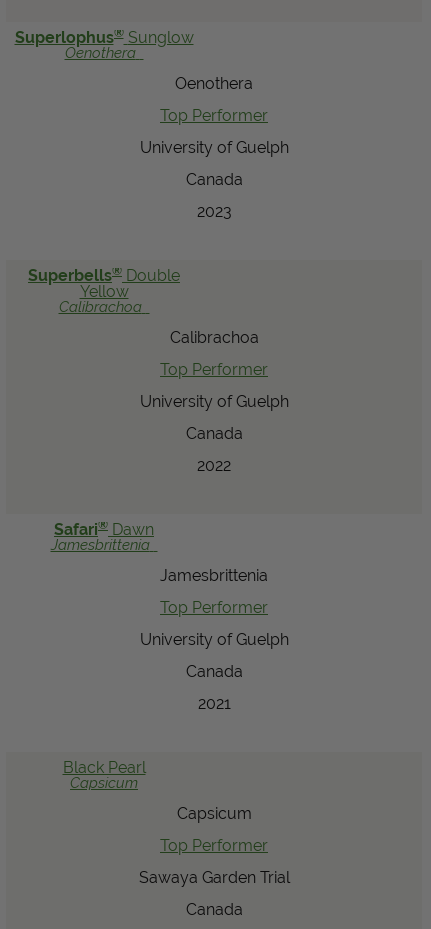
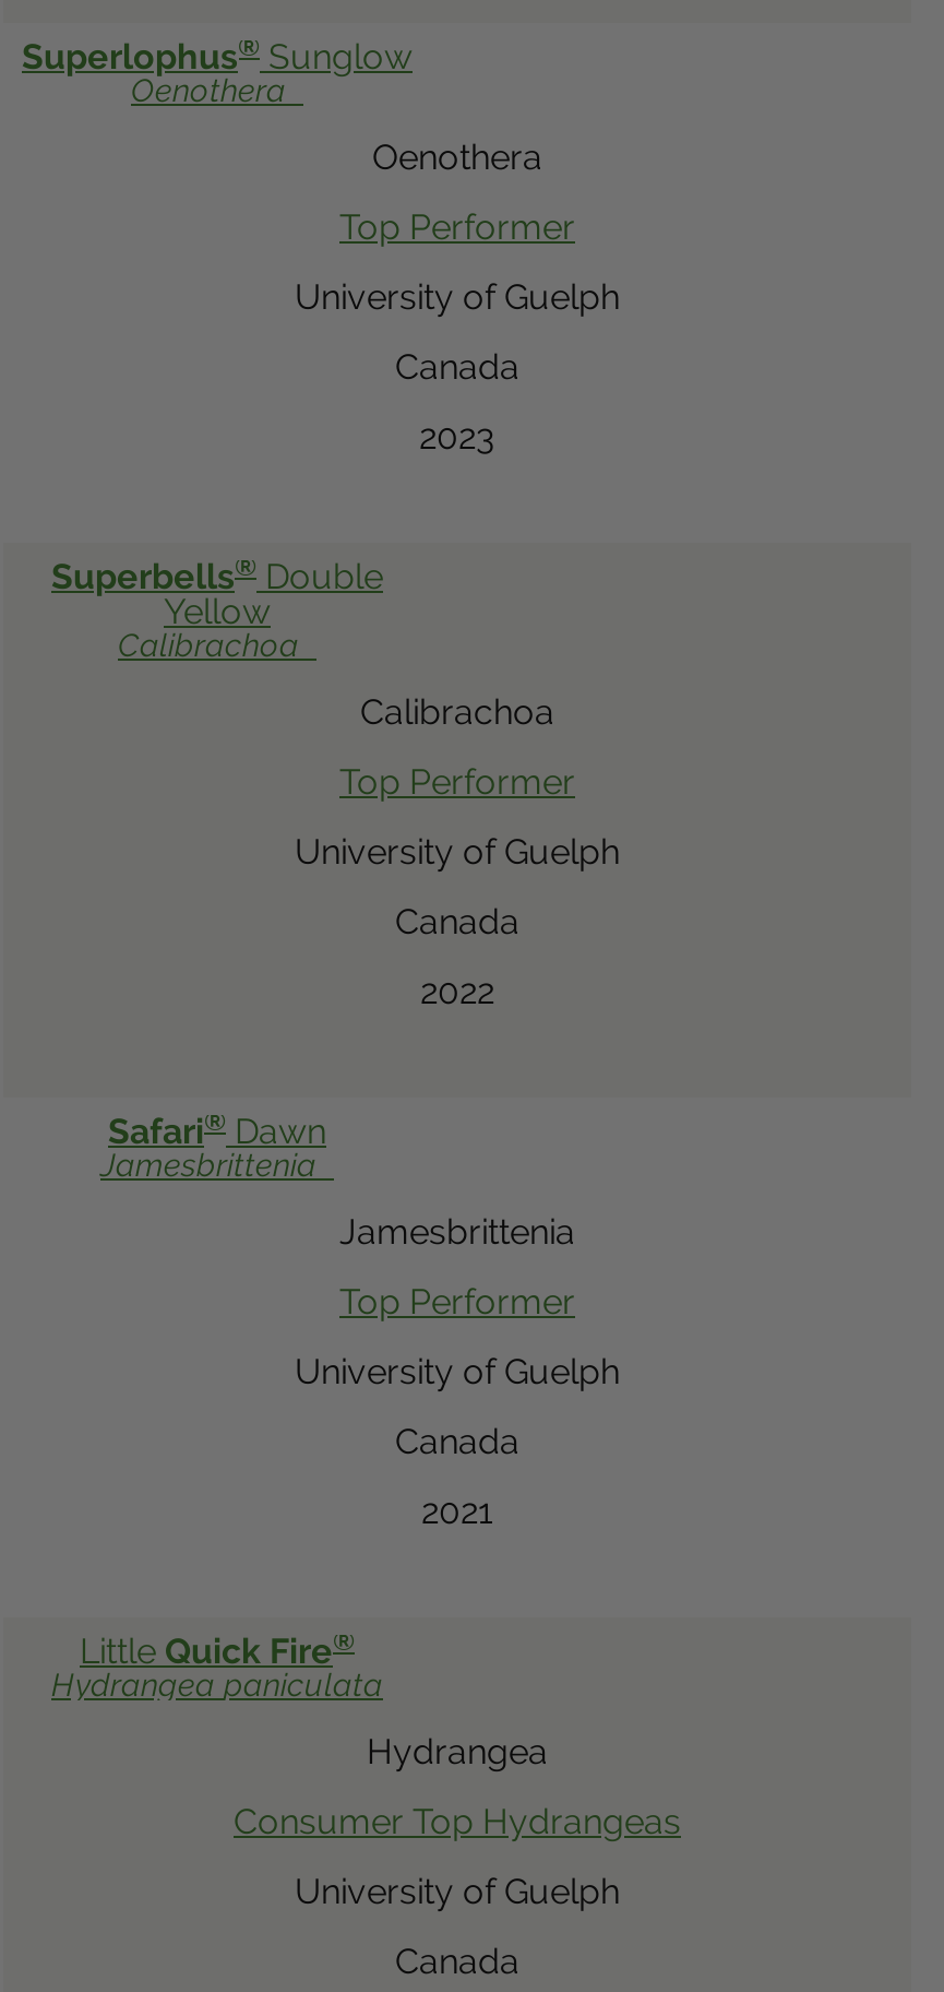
- Black Pearl
- Capsicum
+ Little Quick Fire®
+ Hydrangea paniculata

- Capsicum
+ Hydrangea

- Top Performer
+ Consumer Top Hydrangeas

- Sawaya Garden Trial
+ University of Guelph
